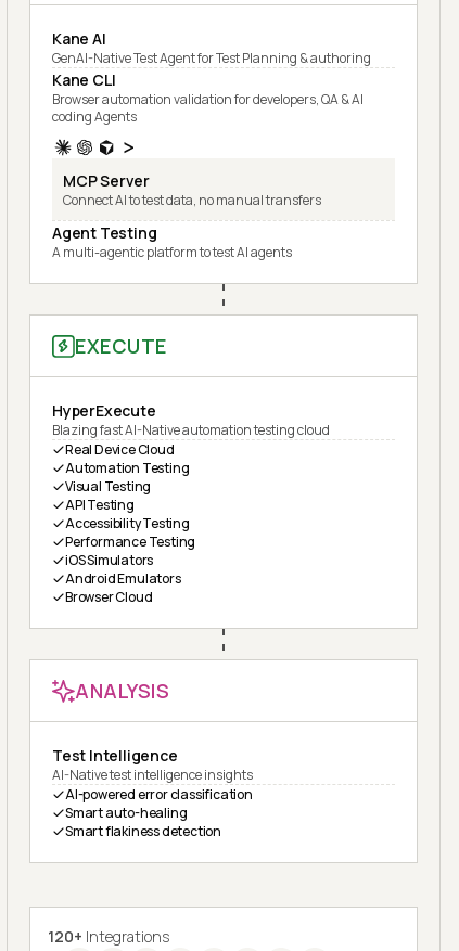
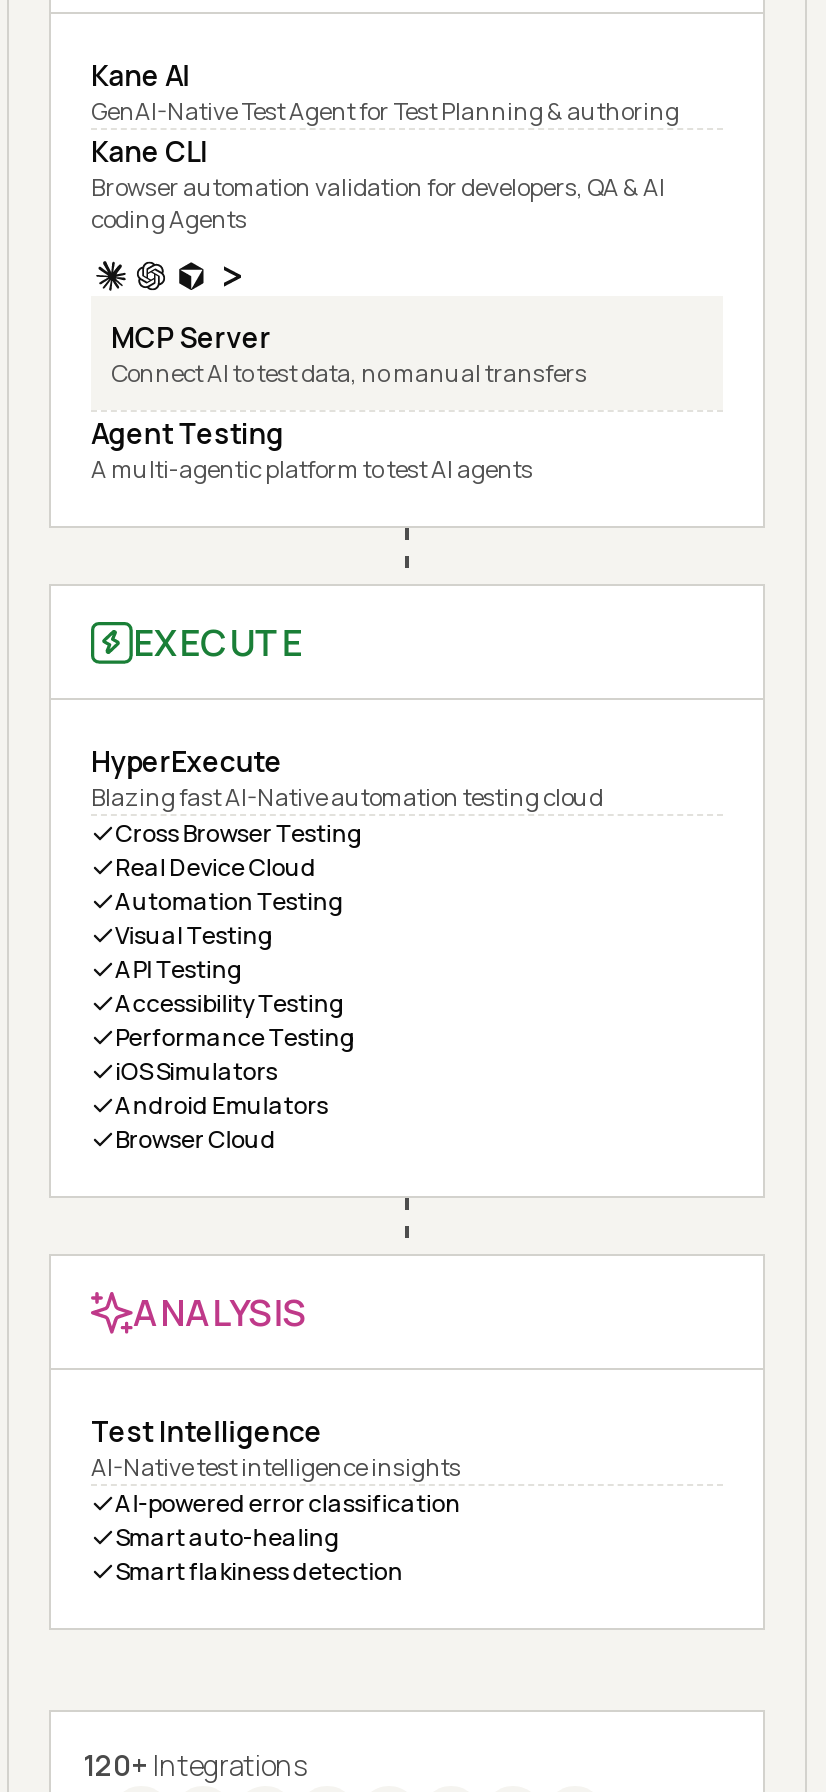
+ Cross Browser Testing
